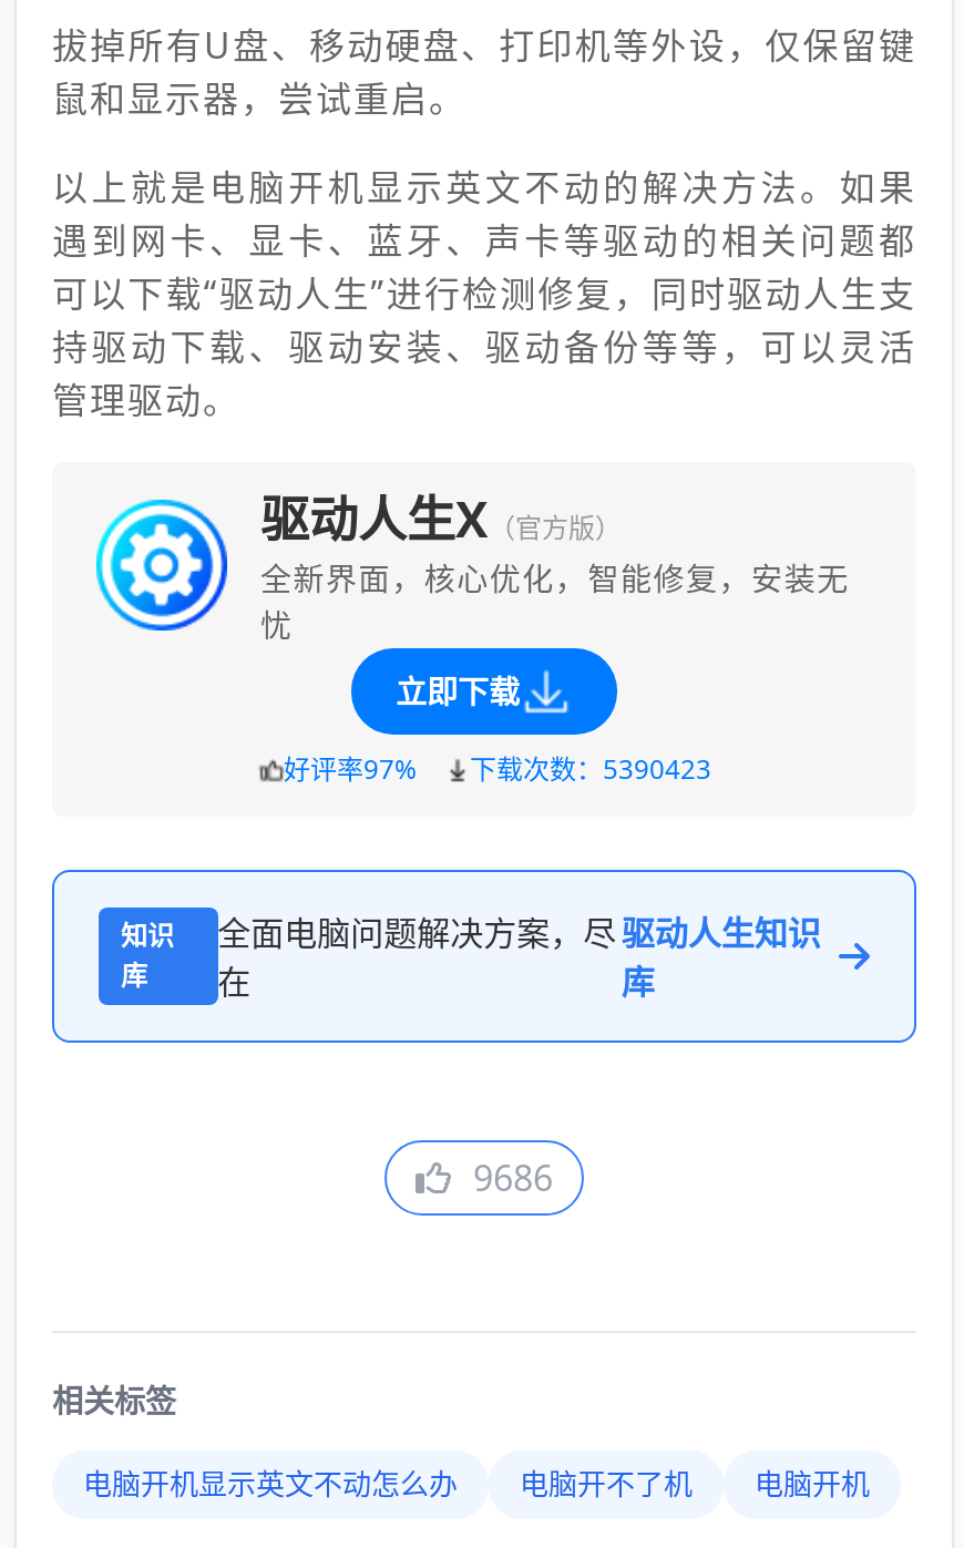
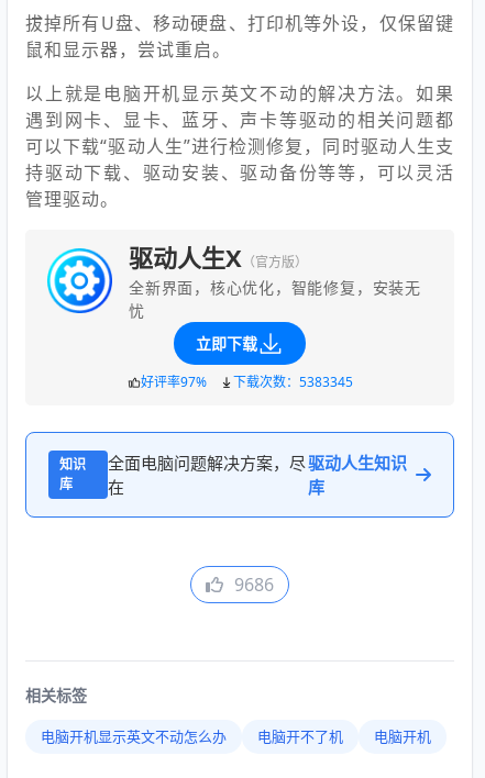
- 好评率97% 下载次数：5390423
+ 好评率97% 下载次数：5383345
